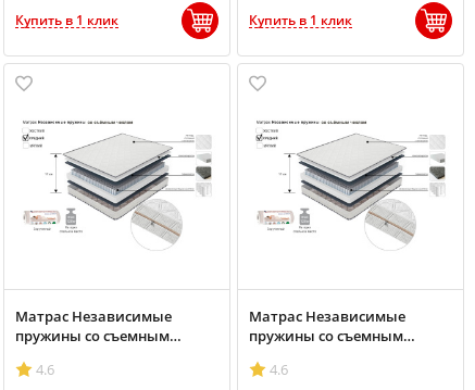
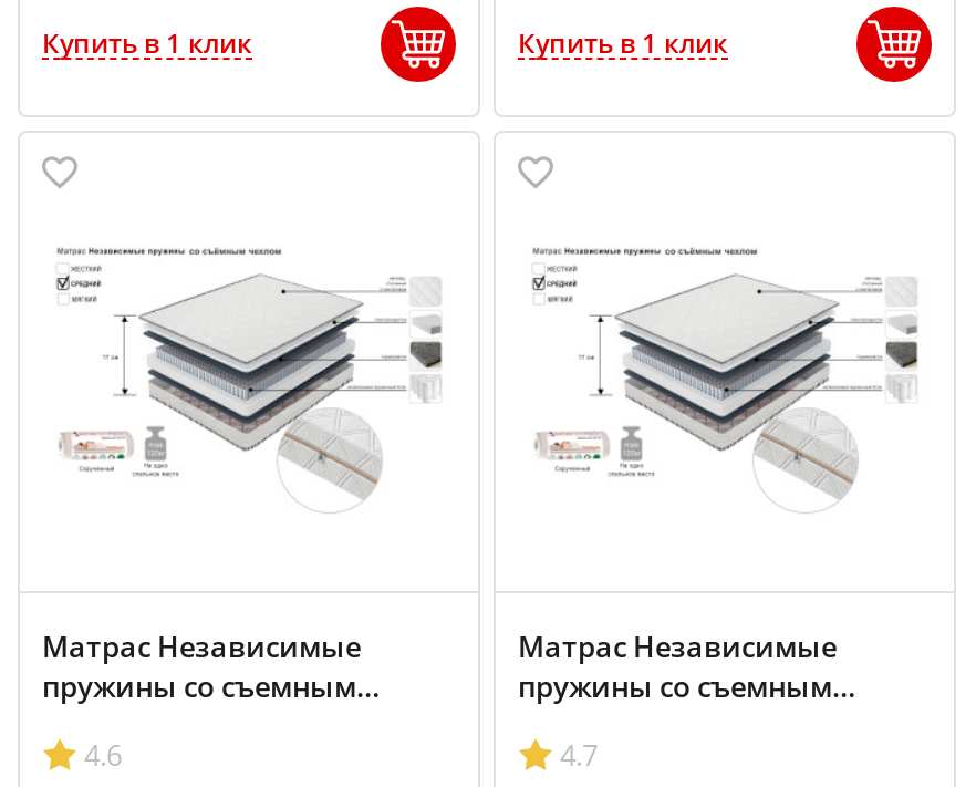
- 4.6
+ 4.7
